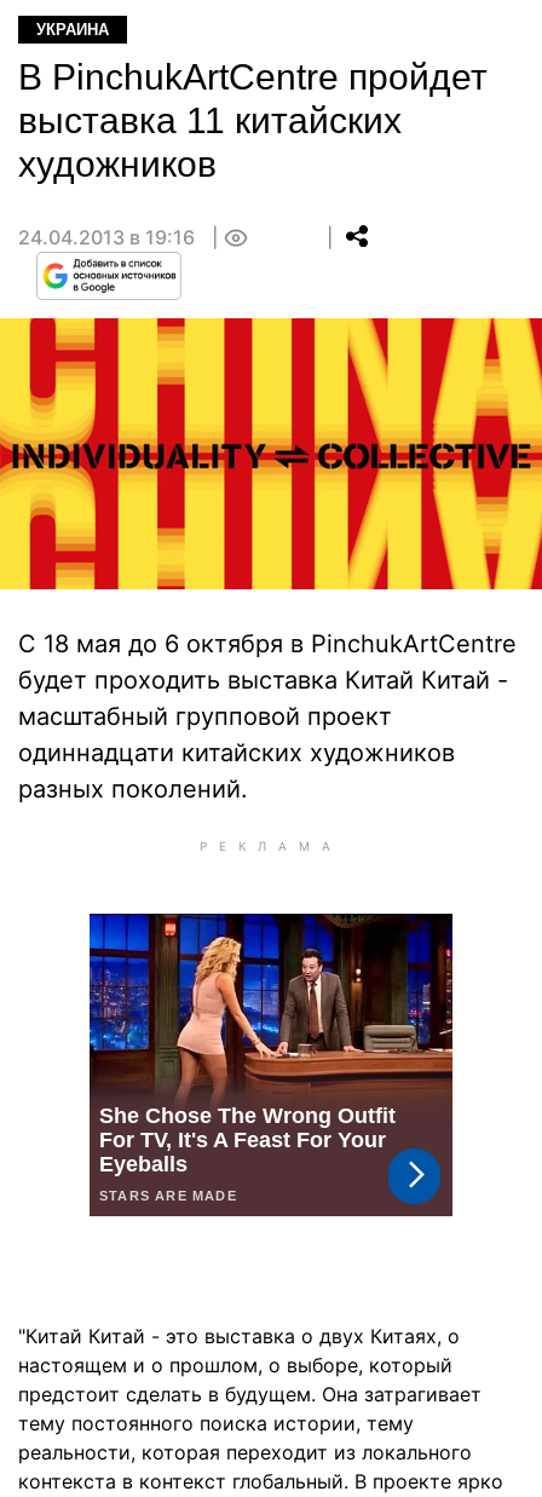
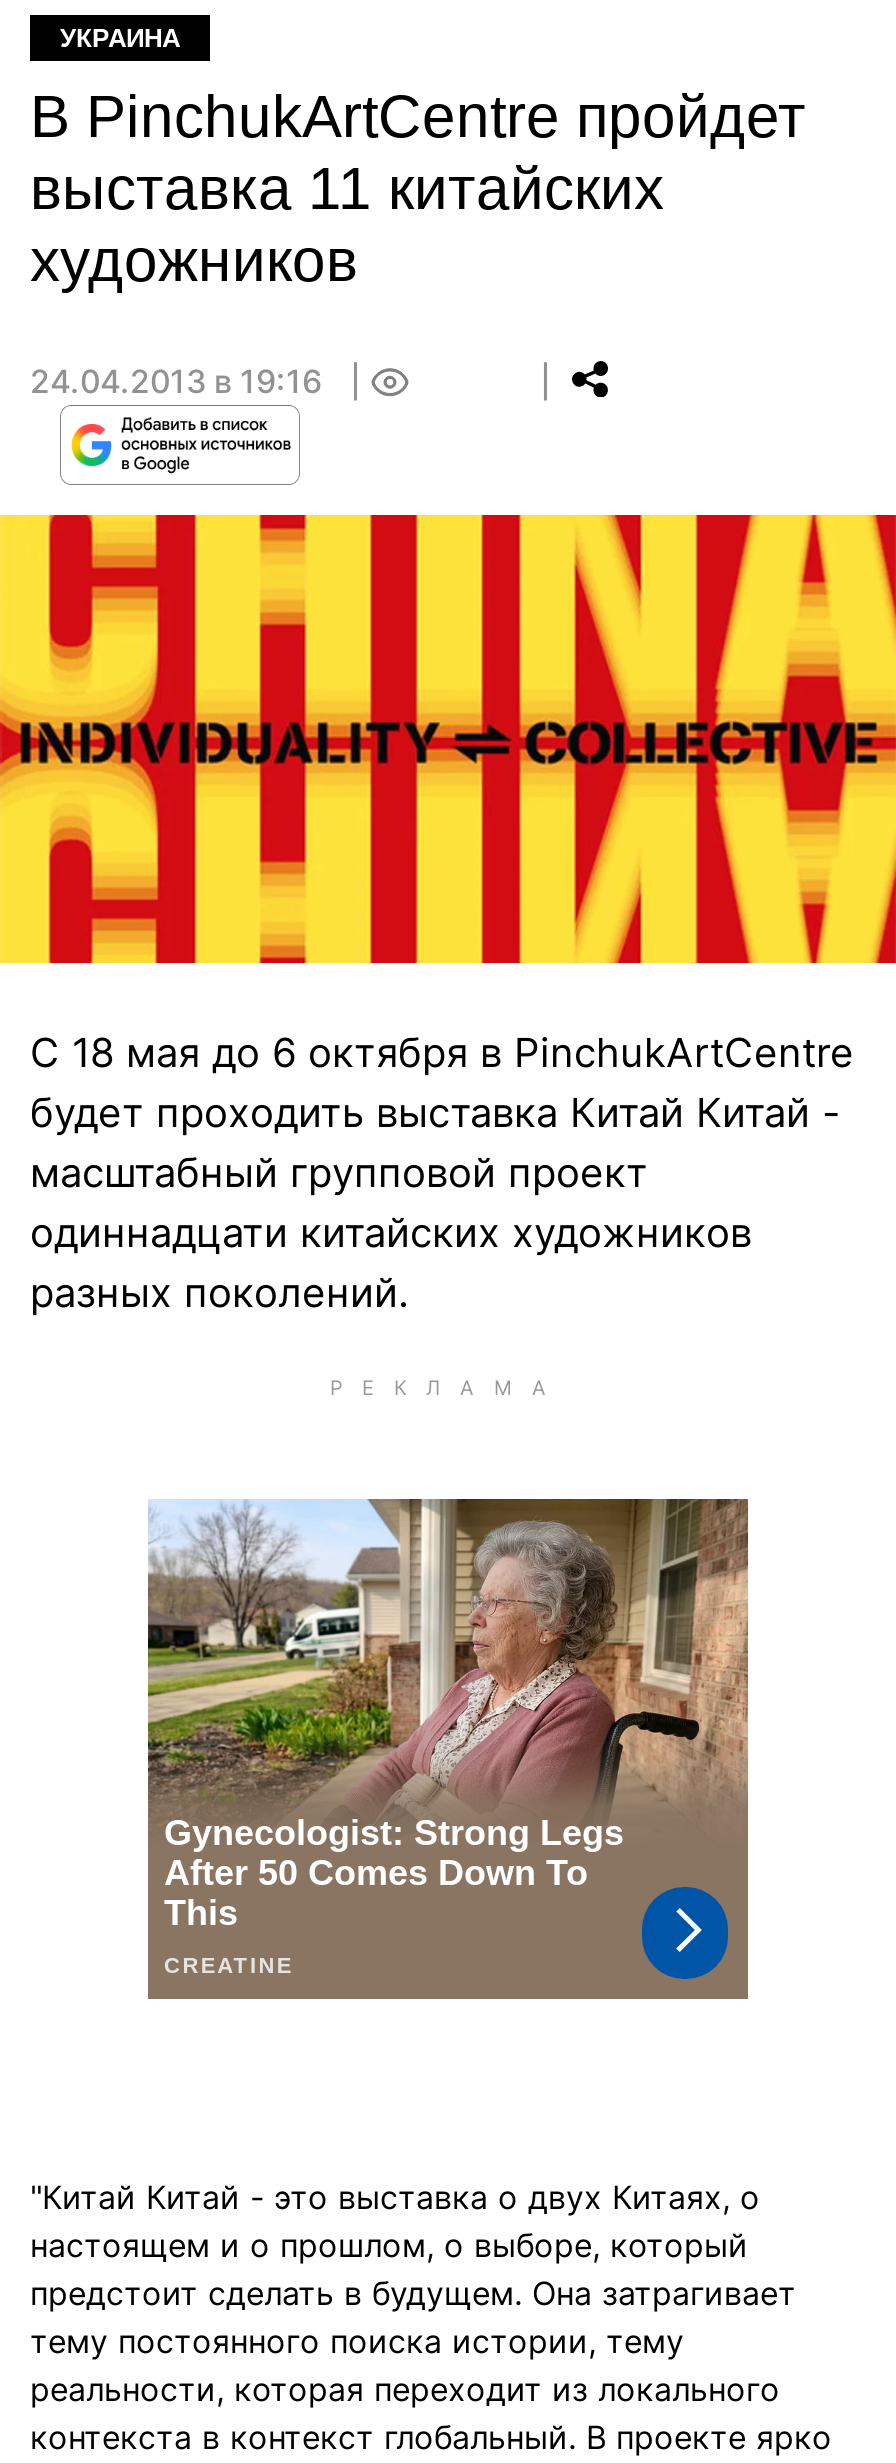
- [image]
+ [image]
